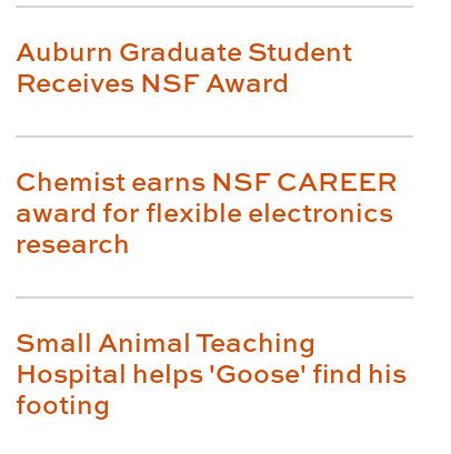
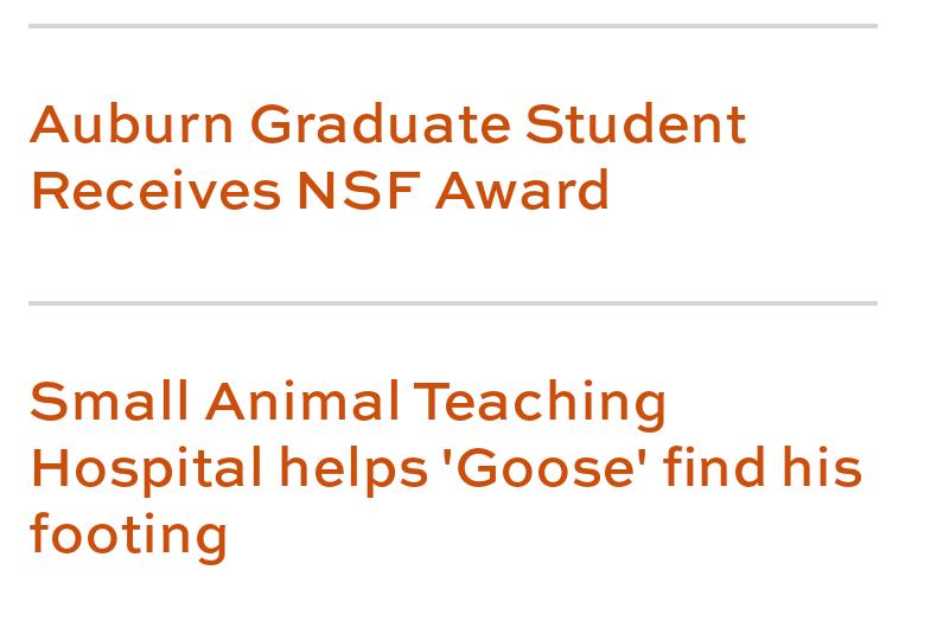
- Chemist earns NSF CAREER
- award for flexible electronics
- research
